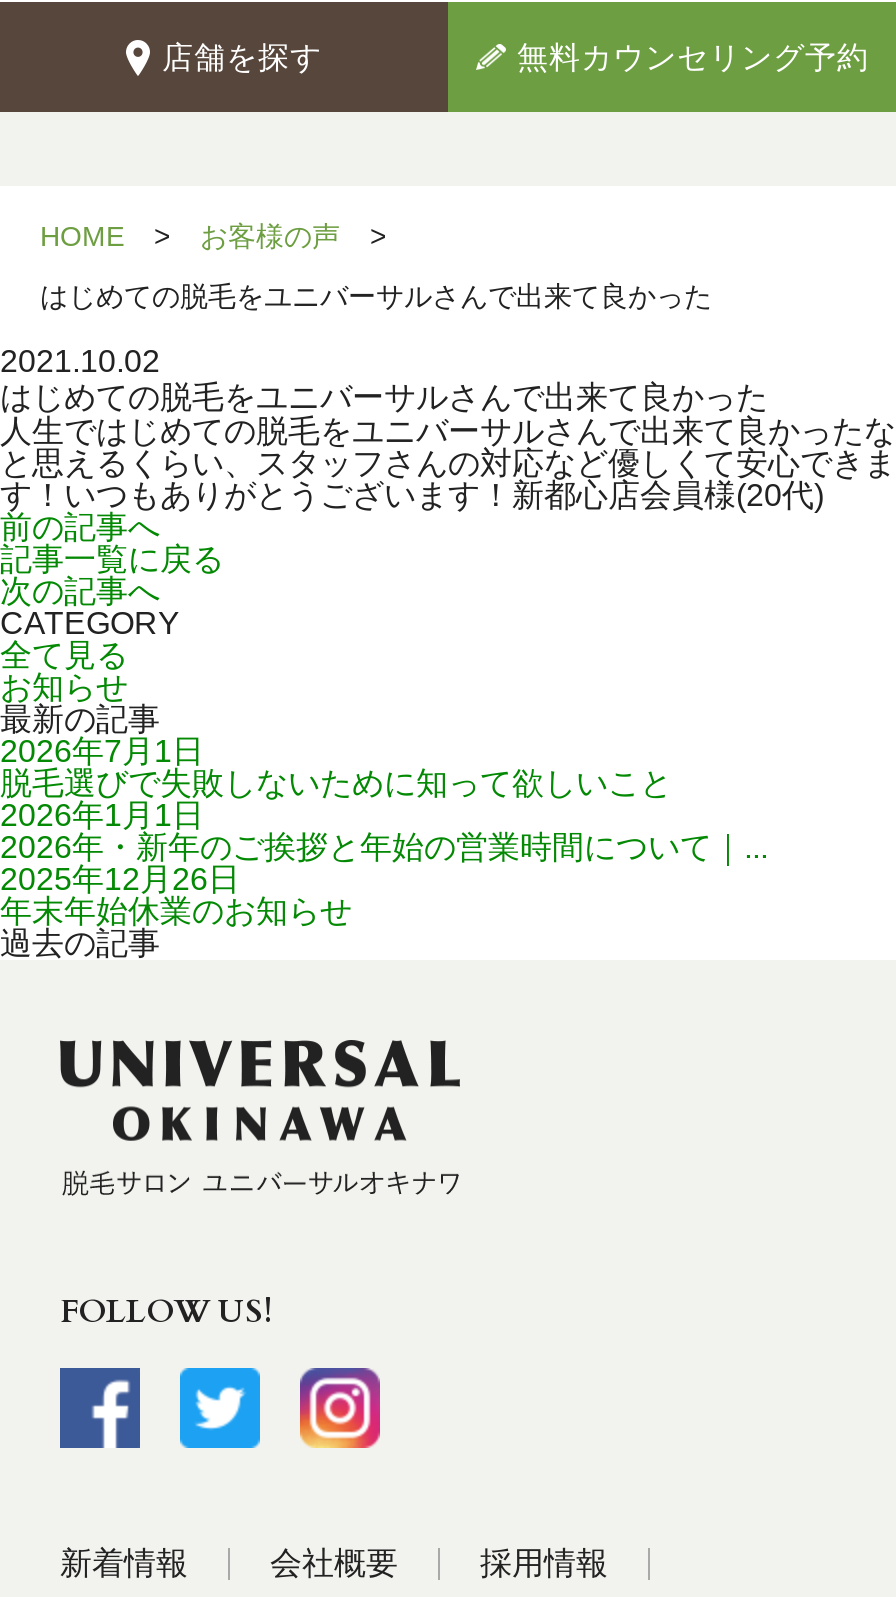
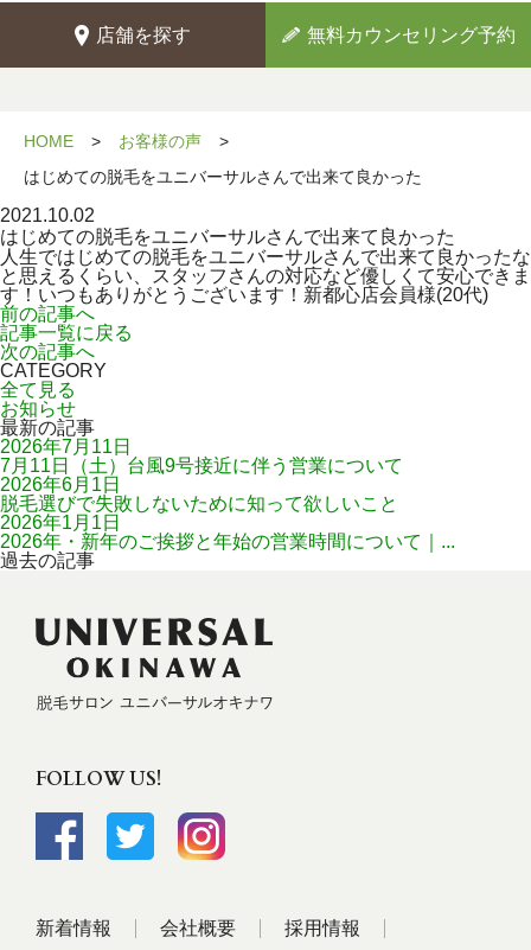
- 2026年7月1日
+ 2026年7月11日
+ 7月11日（土）台風9号接近に伴う営業について
+ 2026年6月1日

moved down: 脱毛選びで失敗しないために知って欲しいこと | 2026年1月1日 | 2026年・新年のご挨拶と年始の営業時間について｜...

- 2025年12月26日
- 年末年始休業のお知らせ
